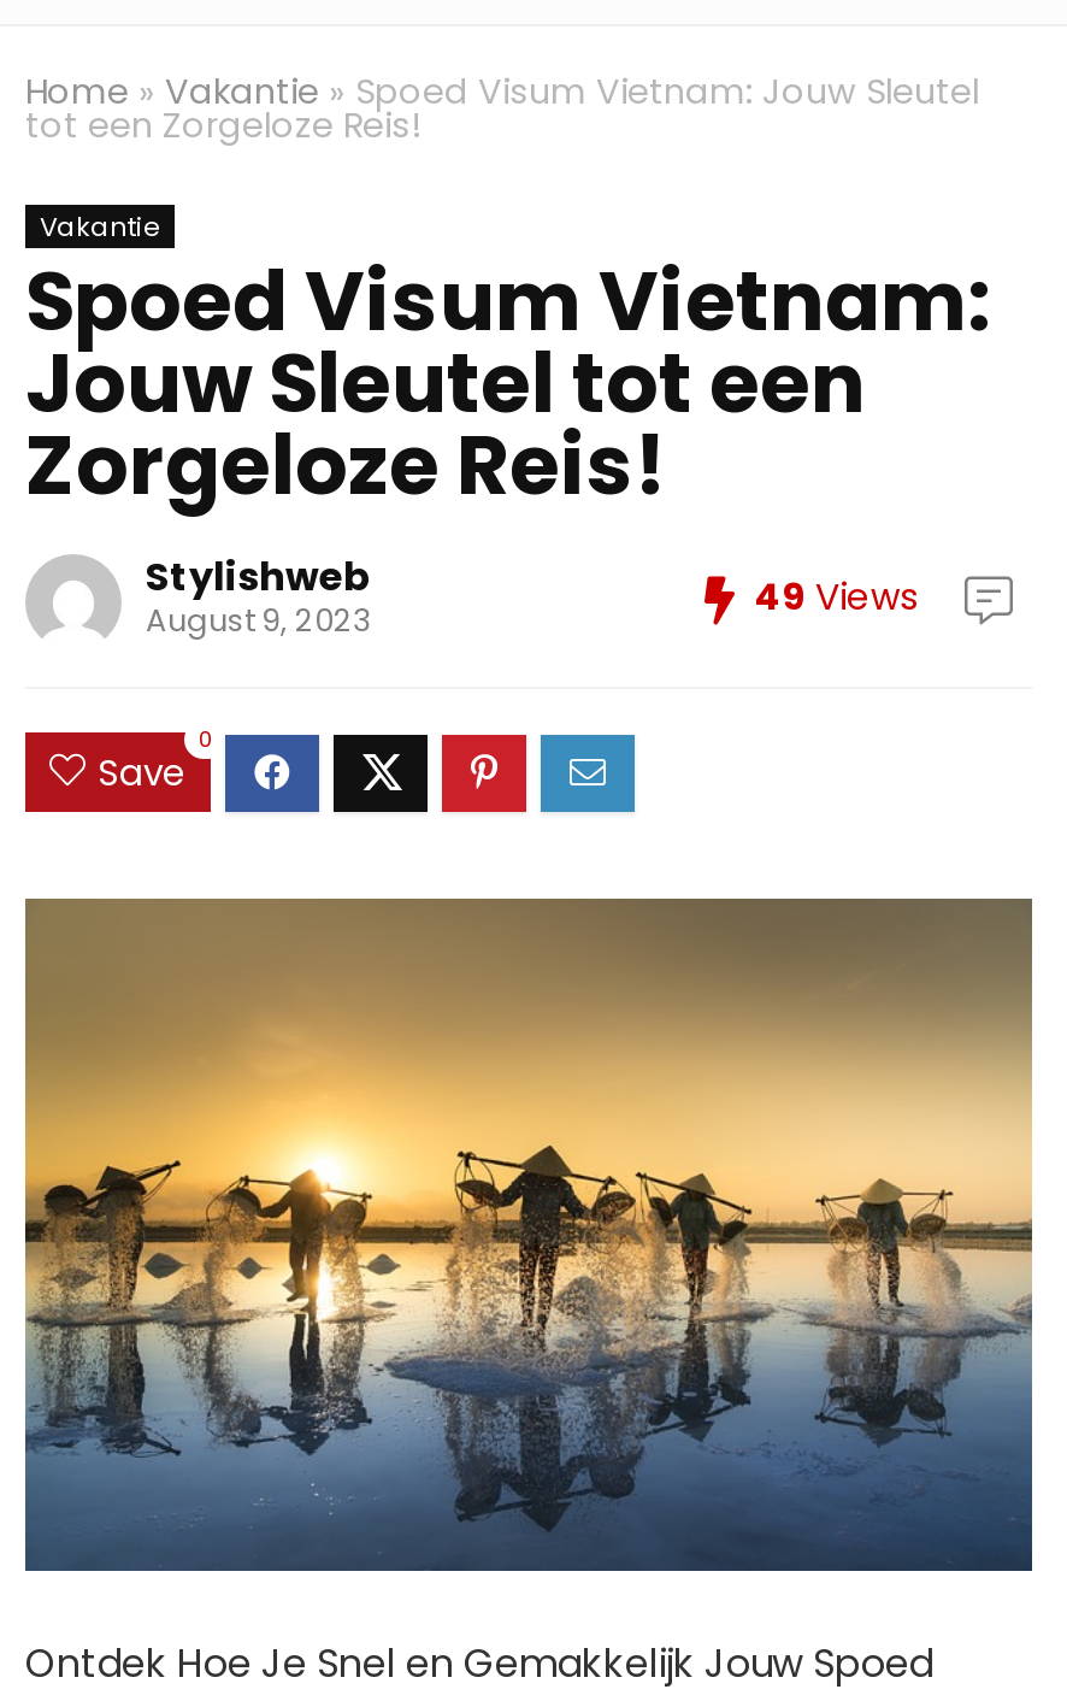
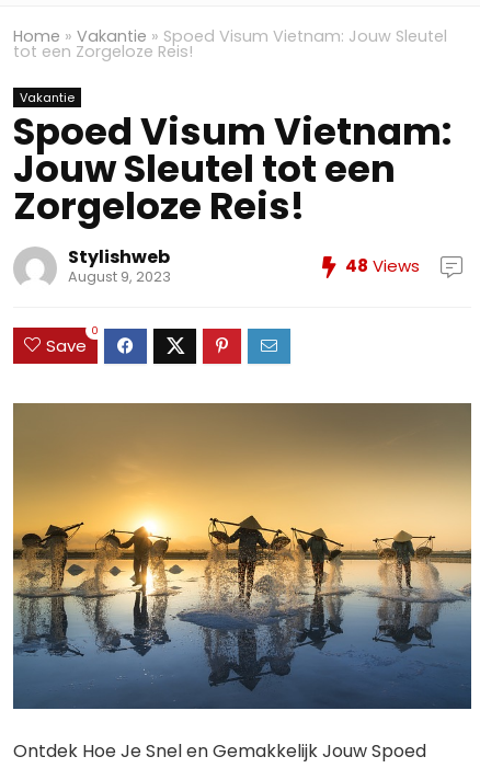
- 49 Views
+ 48 Views
